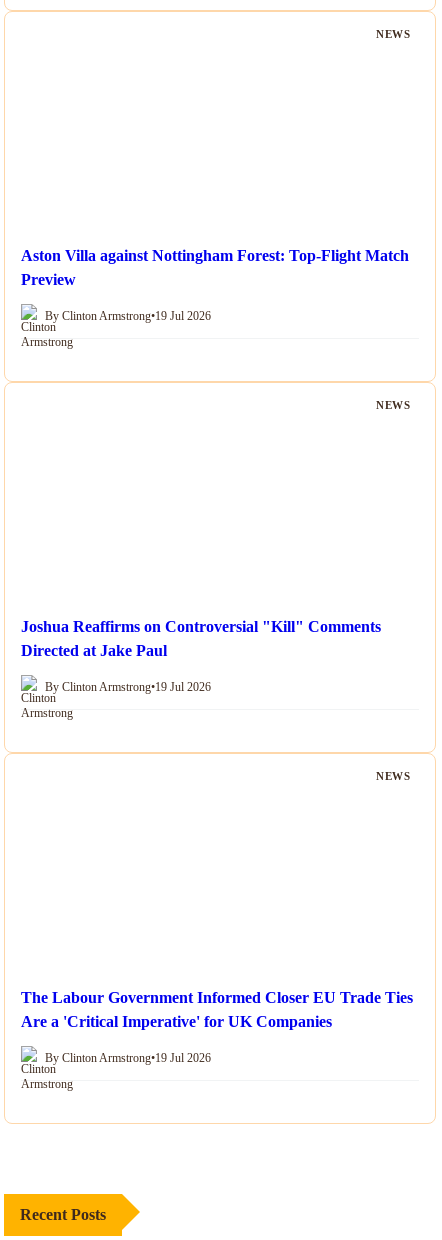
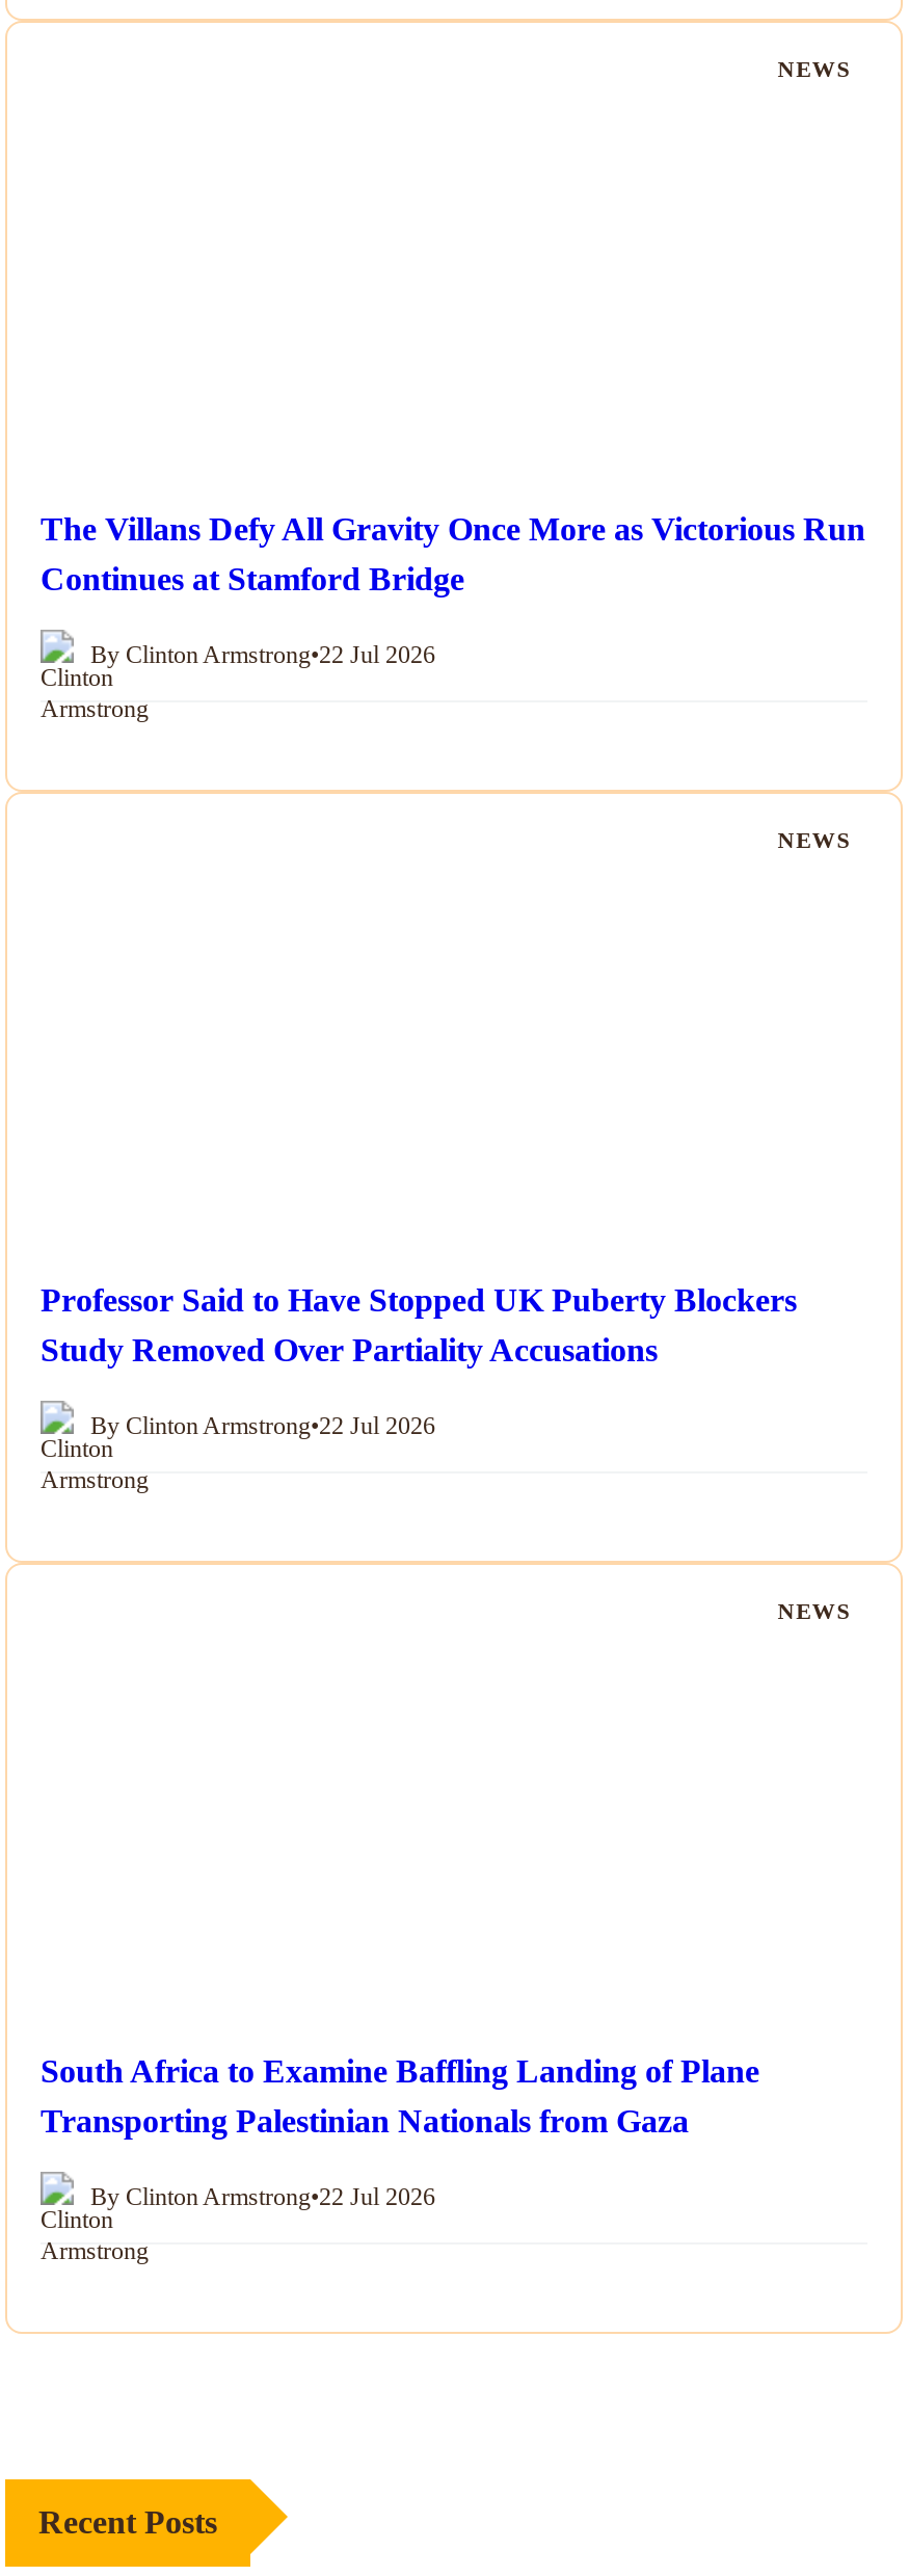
- Aston Villa against Nottingham Forest: Top-Flight Match
- Preview
+ The Villans Defy All Gravity Once More as Victorious Run
+ Continues at Stamford Bridge

- By Clinton Armstrong•19 Jul 2026
+ By Clinton Armstrong•22 Jul 2026

- Joshua Reaffirms on Controversial "Kill" Comments
- Directed at Jake Paul
+ Professor Said to Have Stopped UK Puberty Blockers
+ Study Removed Over Partiality Accusations

- By Clinton Armstrong•19 Jul 2026
+ By Clinton Armstrong•22 Jul 2026

- The Labour Government Informed Closer EU Trade Ties
- Are a 'Critical Imperative' for UK Companies
+ South Africa to Examine Baffling Landing of Plane
+ Transporting Palestinian Nationals from Gaza

- By Clinton Armstrong•19 Jul 2026
+ By Clinton Armstrong•22 Jul 2026
